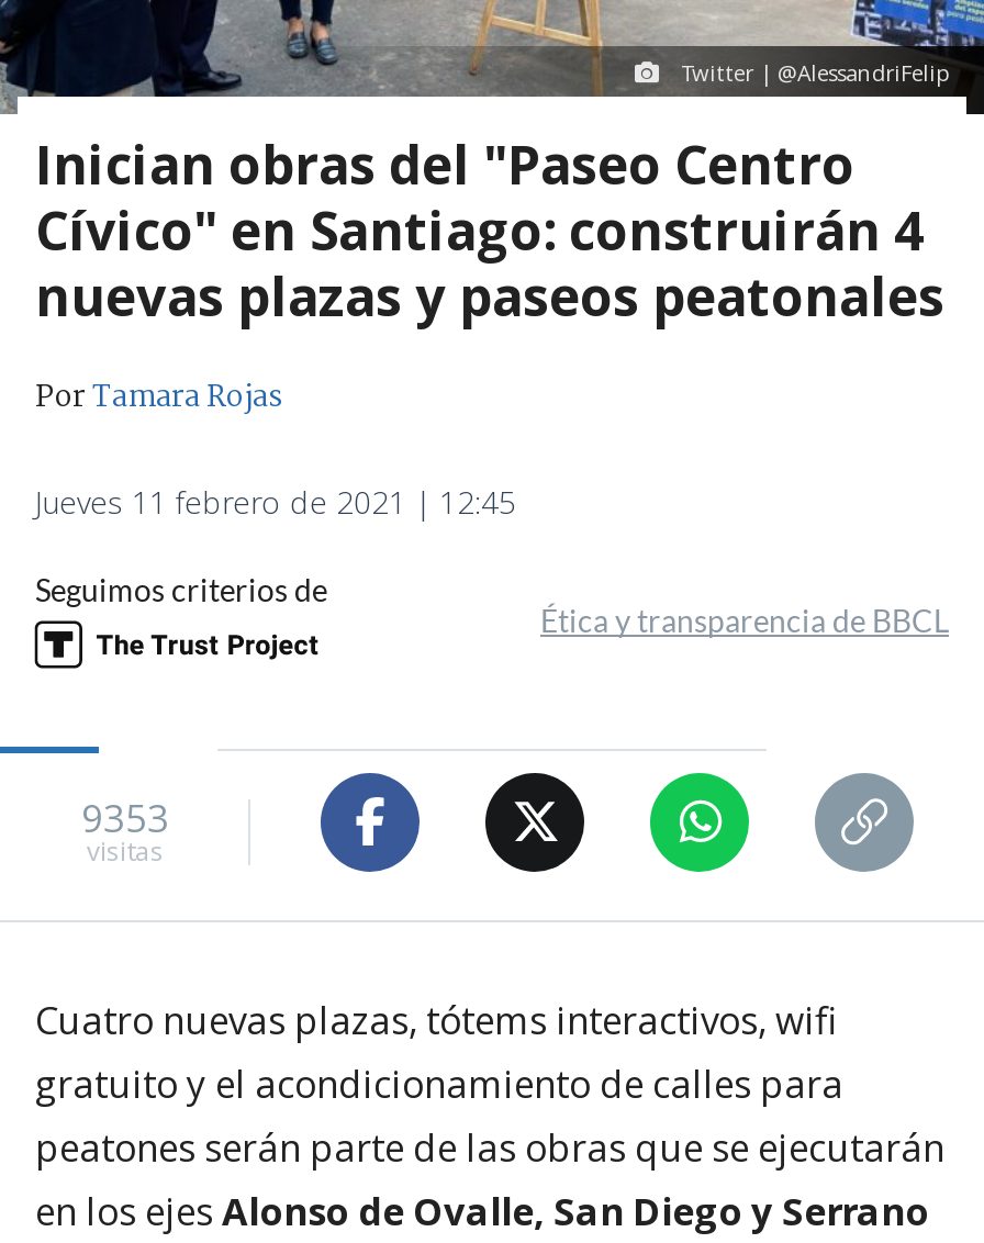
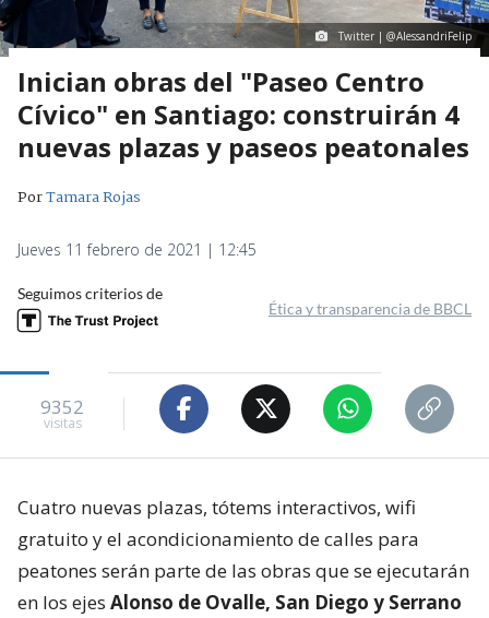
- 9353
+ 9352
